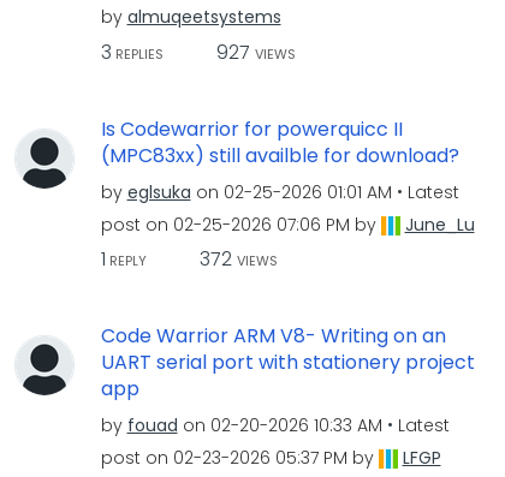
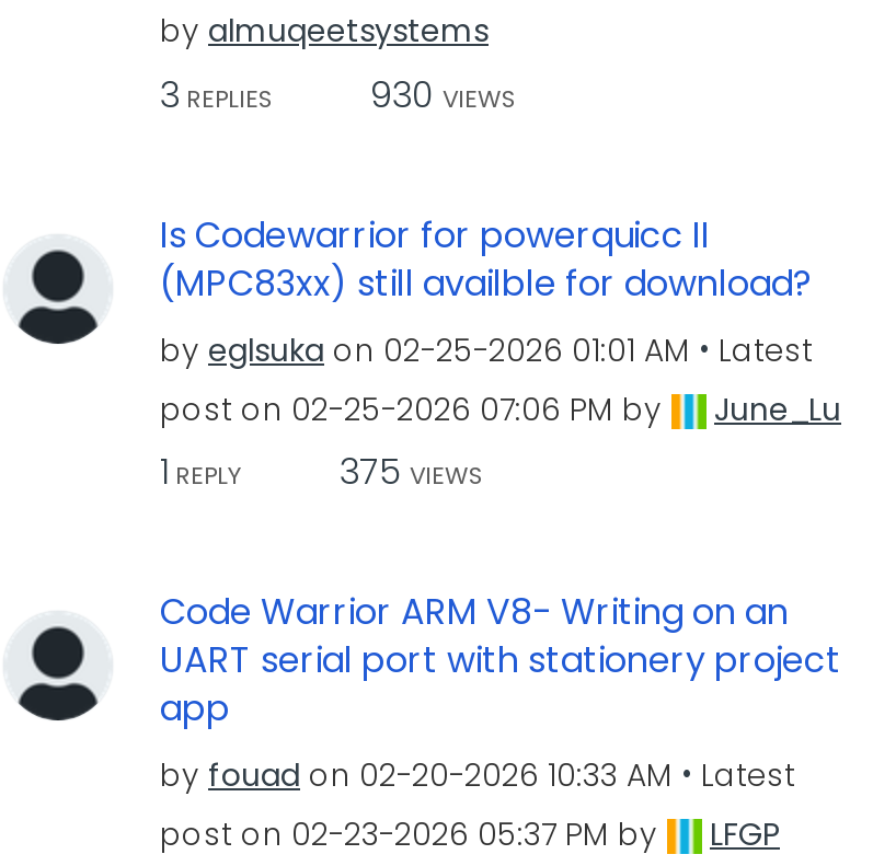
- 3 REPLIES 927 VIEWS
+ 3 REPLIES 930 VIEWS

- 1 REPLY 372 VIEWS
+ 1 REPLY 375 VIEWS
